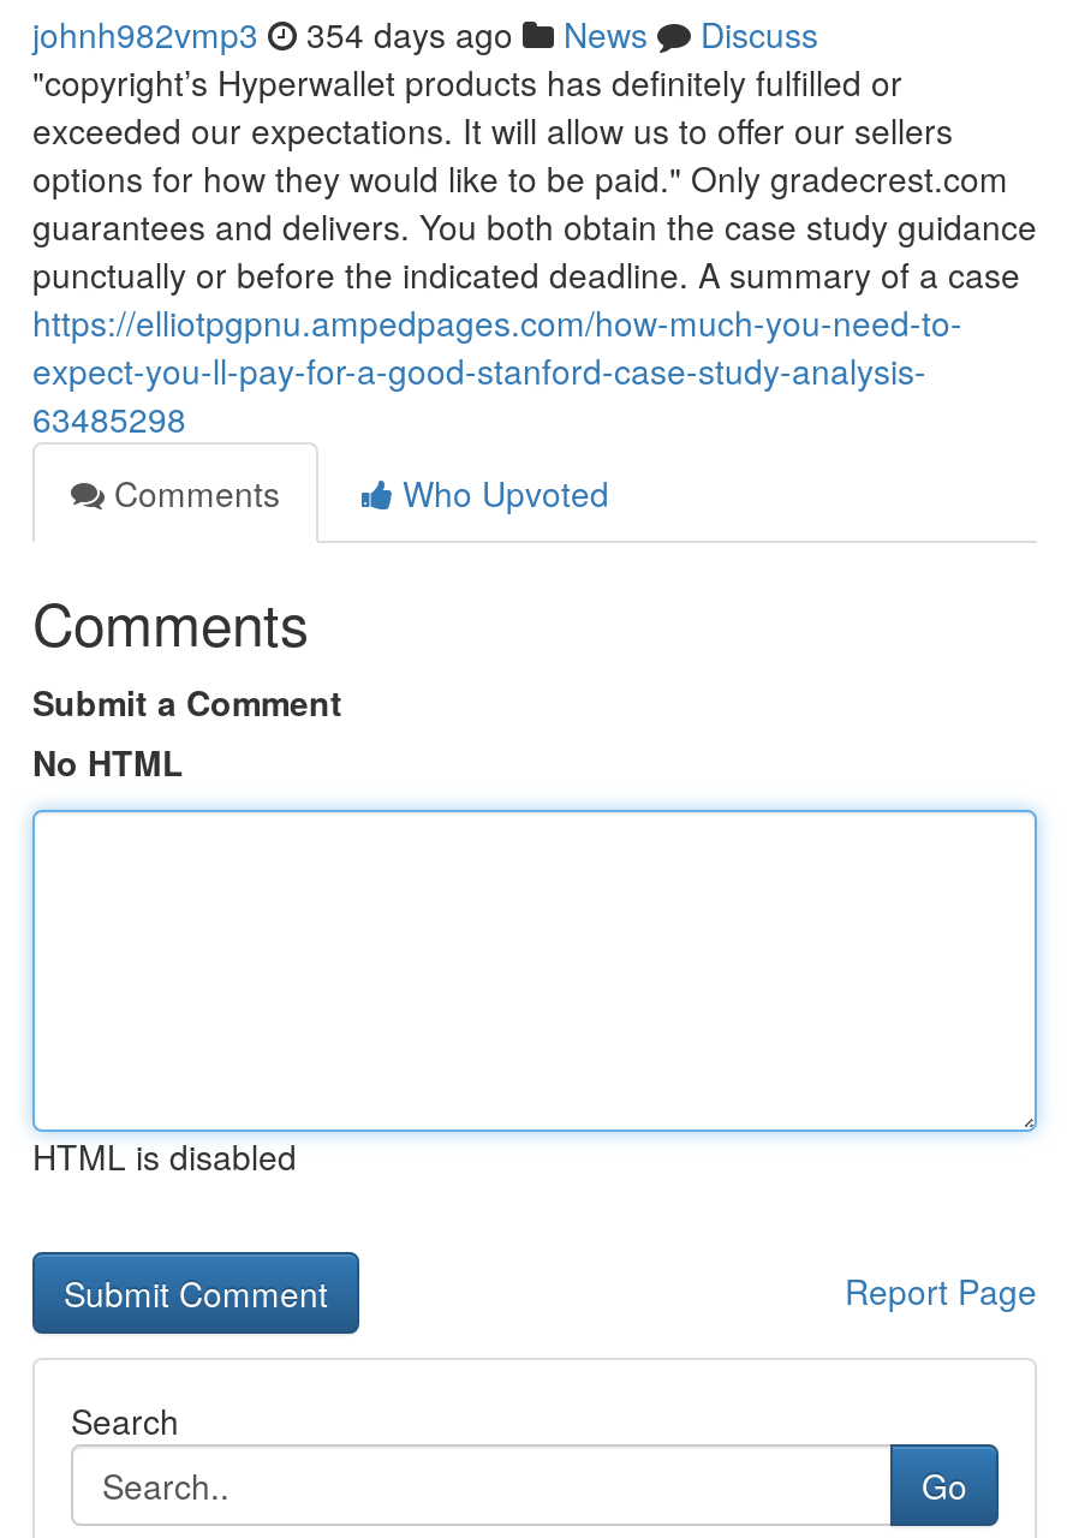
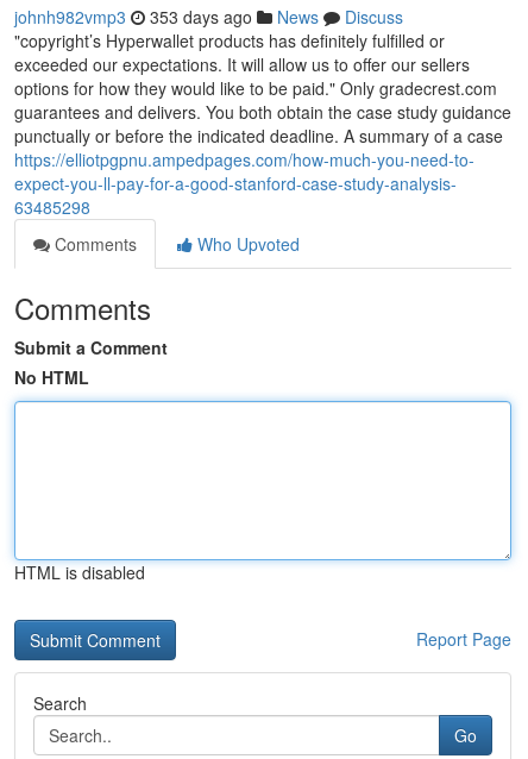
- johnh982vmp3 354 days ago News Discuss
+ johnh982vmp3 353 days ago News Discuss
